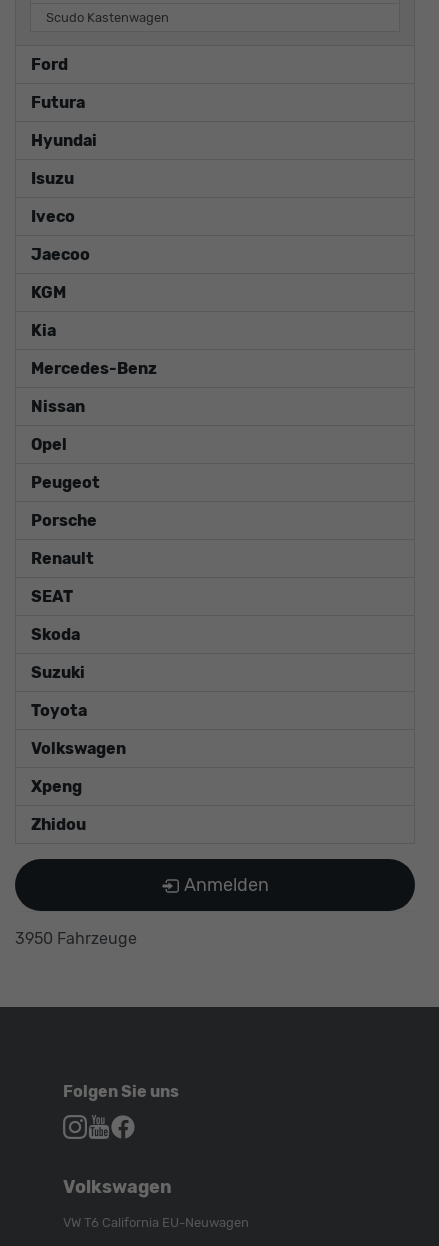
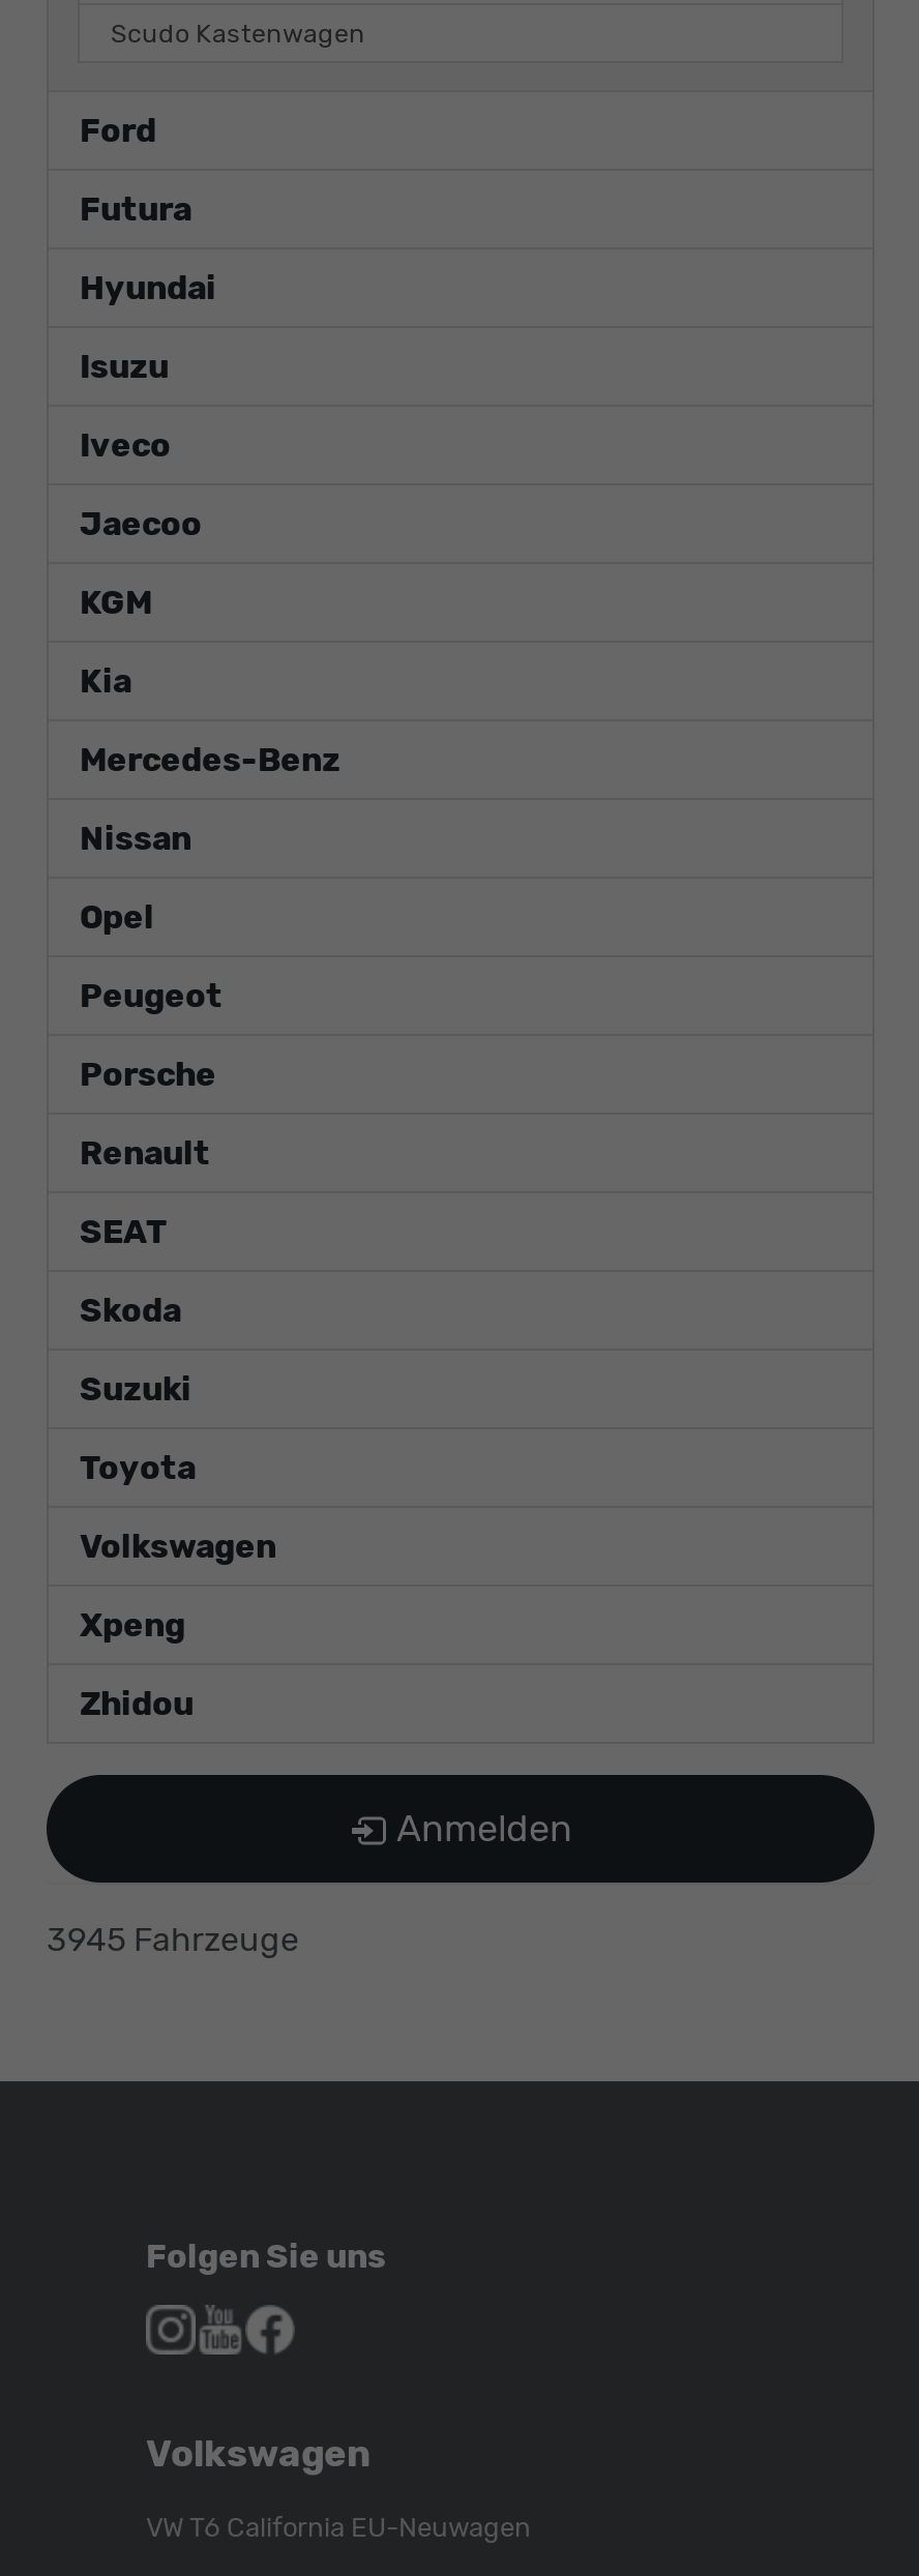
- 3950 Fahrzeuge
+ 3945 Fahrzeuge
